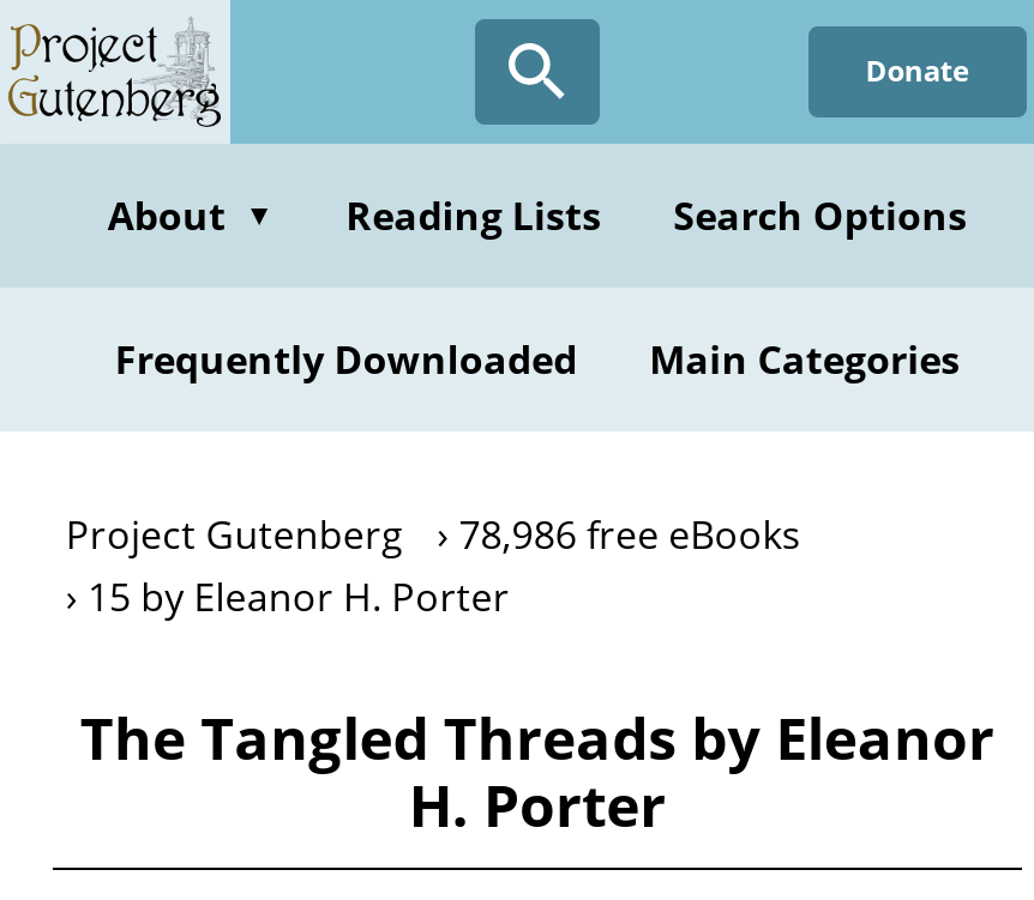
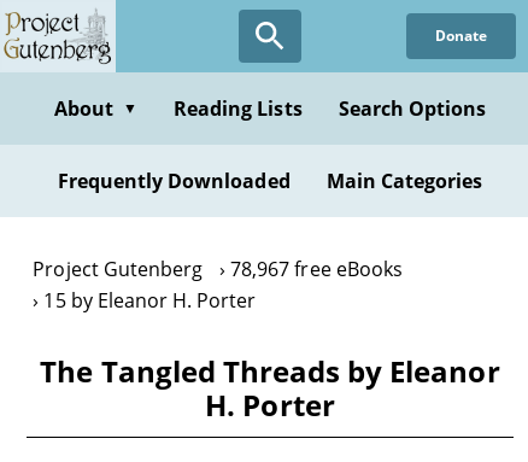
- Project Gutenberg 78,986 free eBooks
+ Project Gutenberg 78,967 free eBooks
